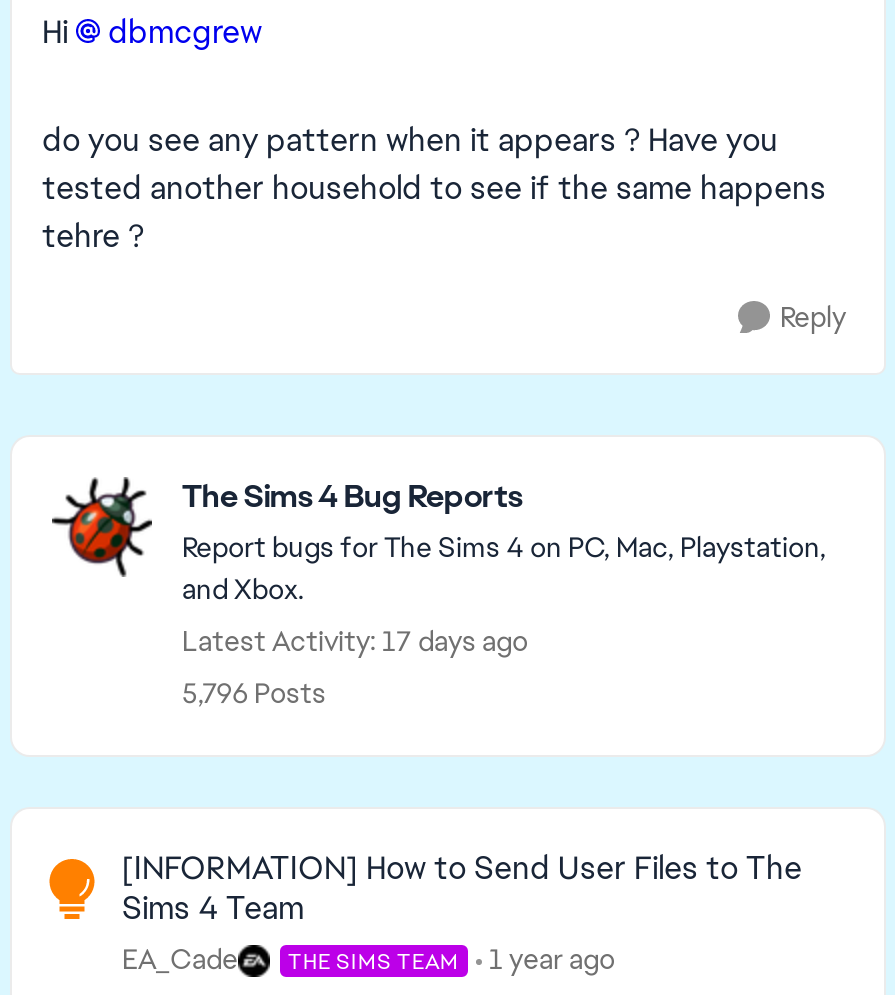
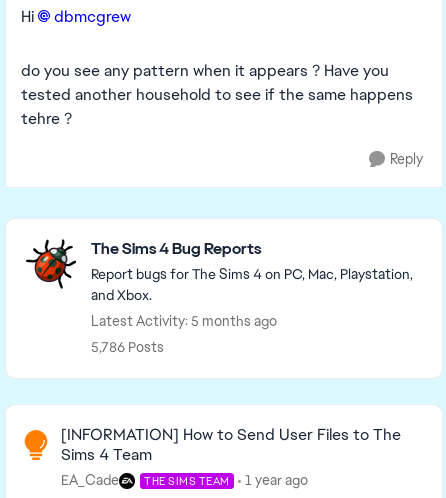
- Latest Activity: 17 days ago
+ Latest Activity: 5 months ago

- 5,796 Posts
+ 5,786 Posts
